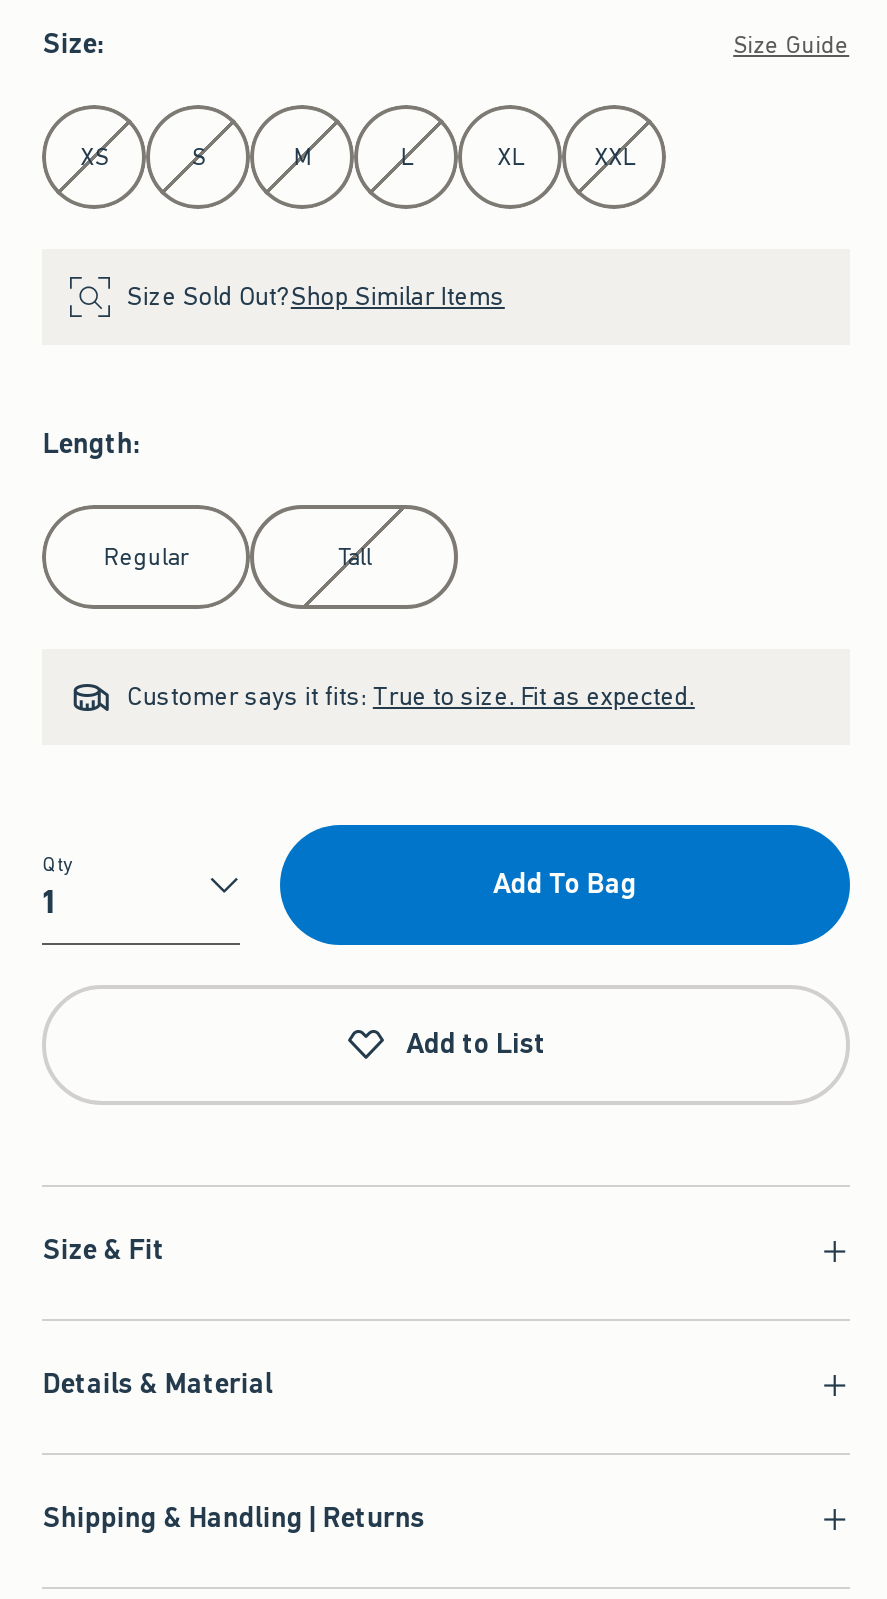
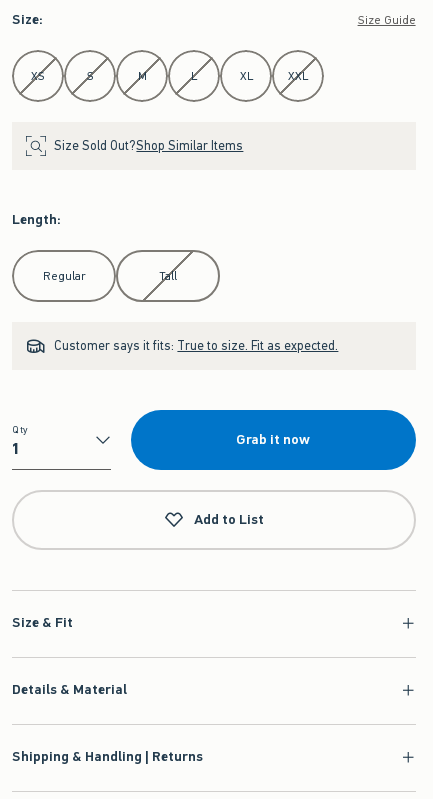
- Add To Bag
+ Grab it now
